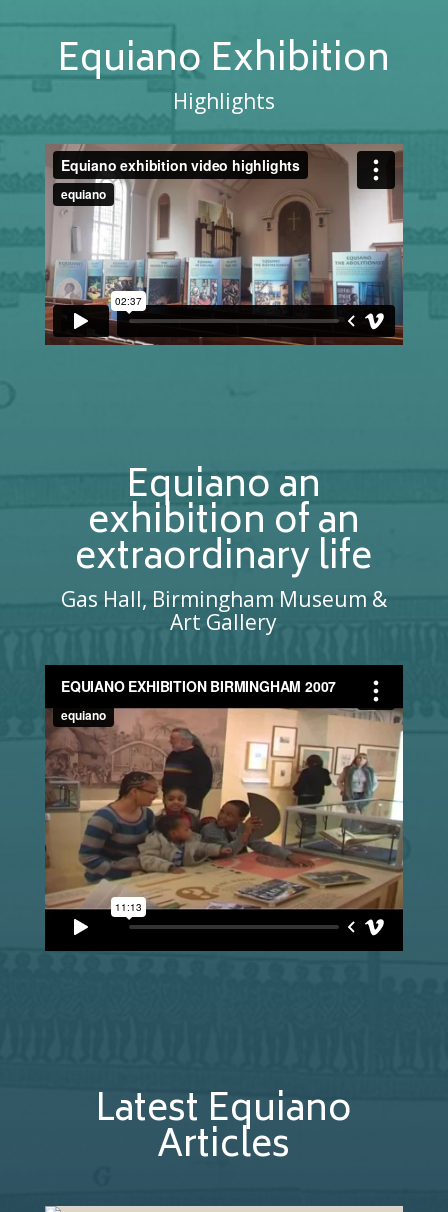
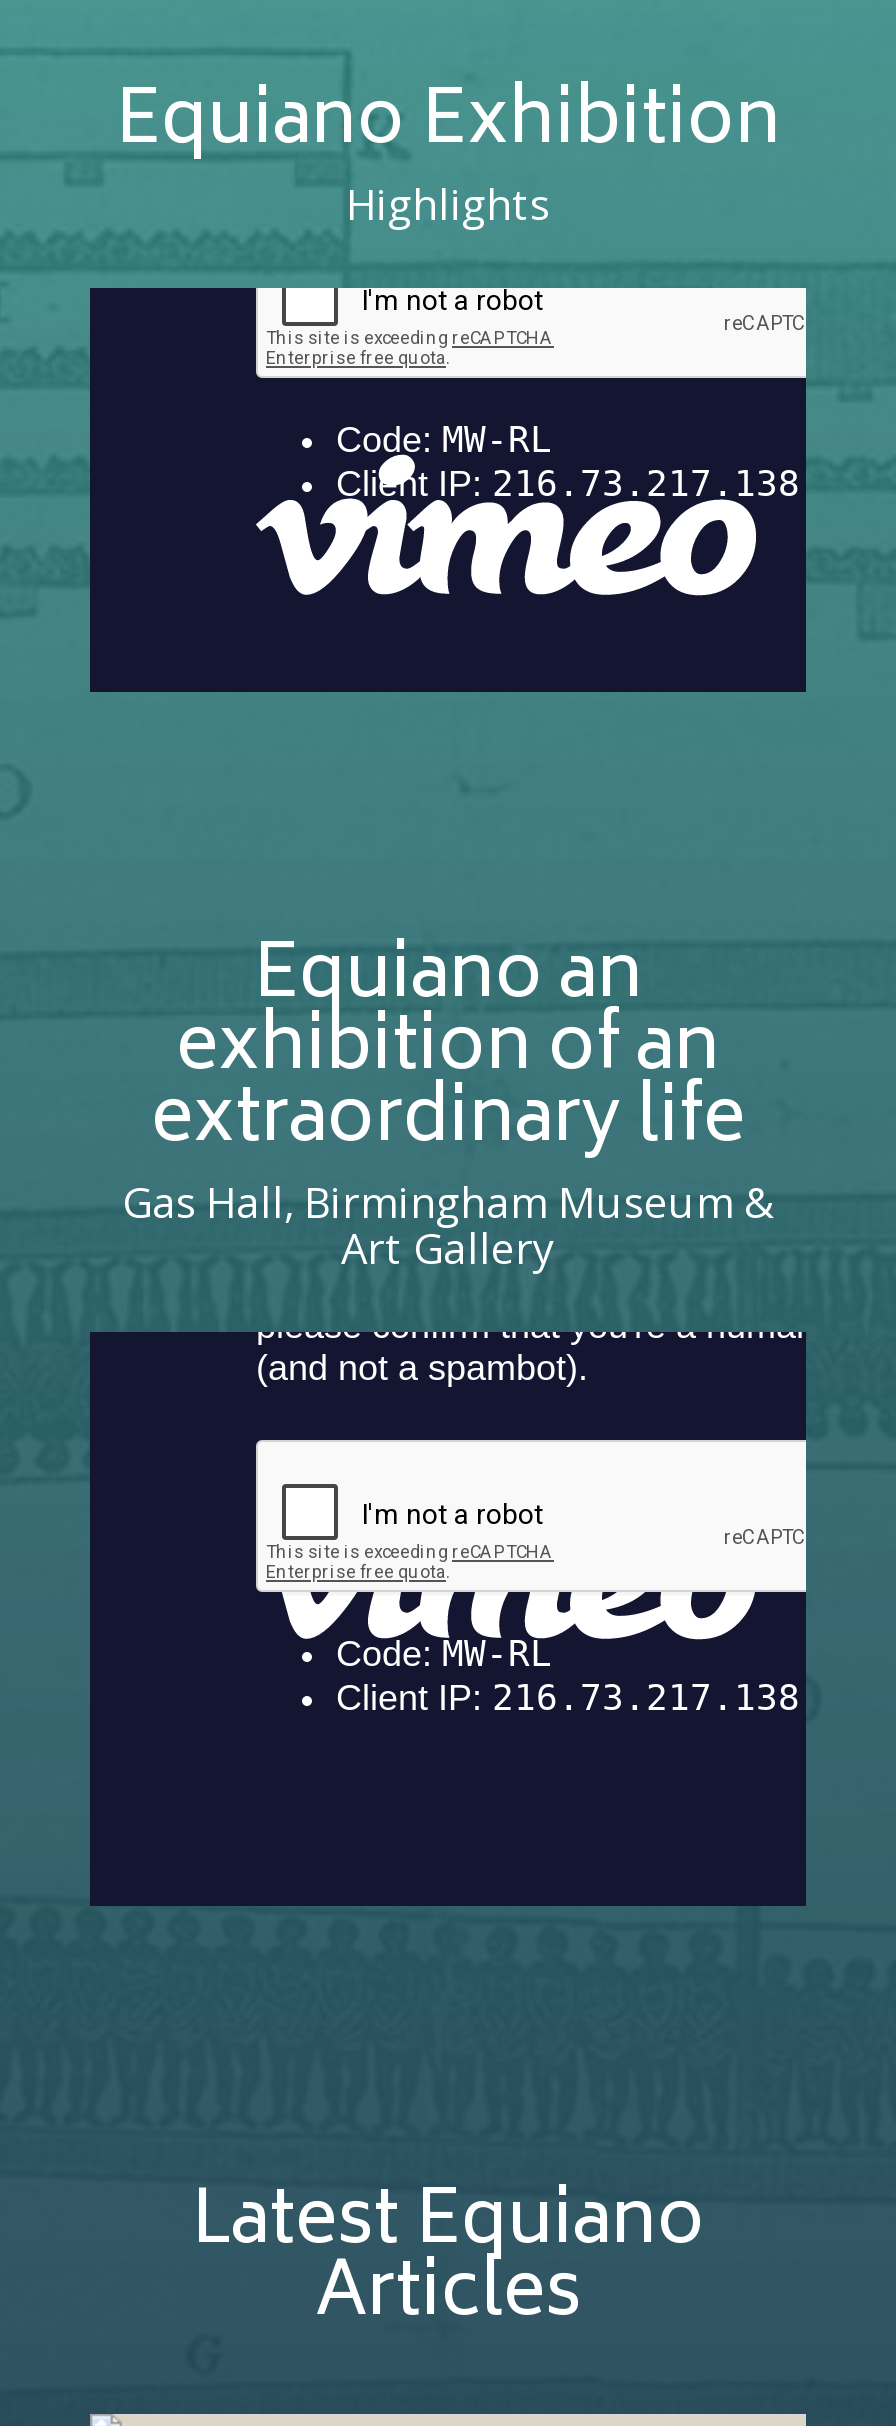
- [image]
+ [image]

- [image]
+ [image]
